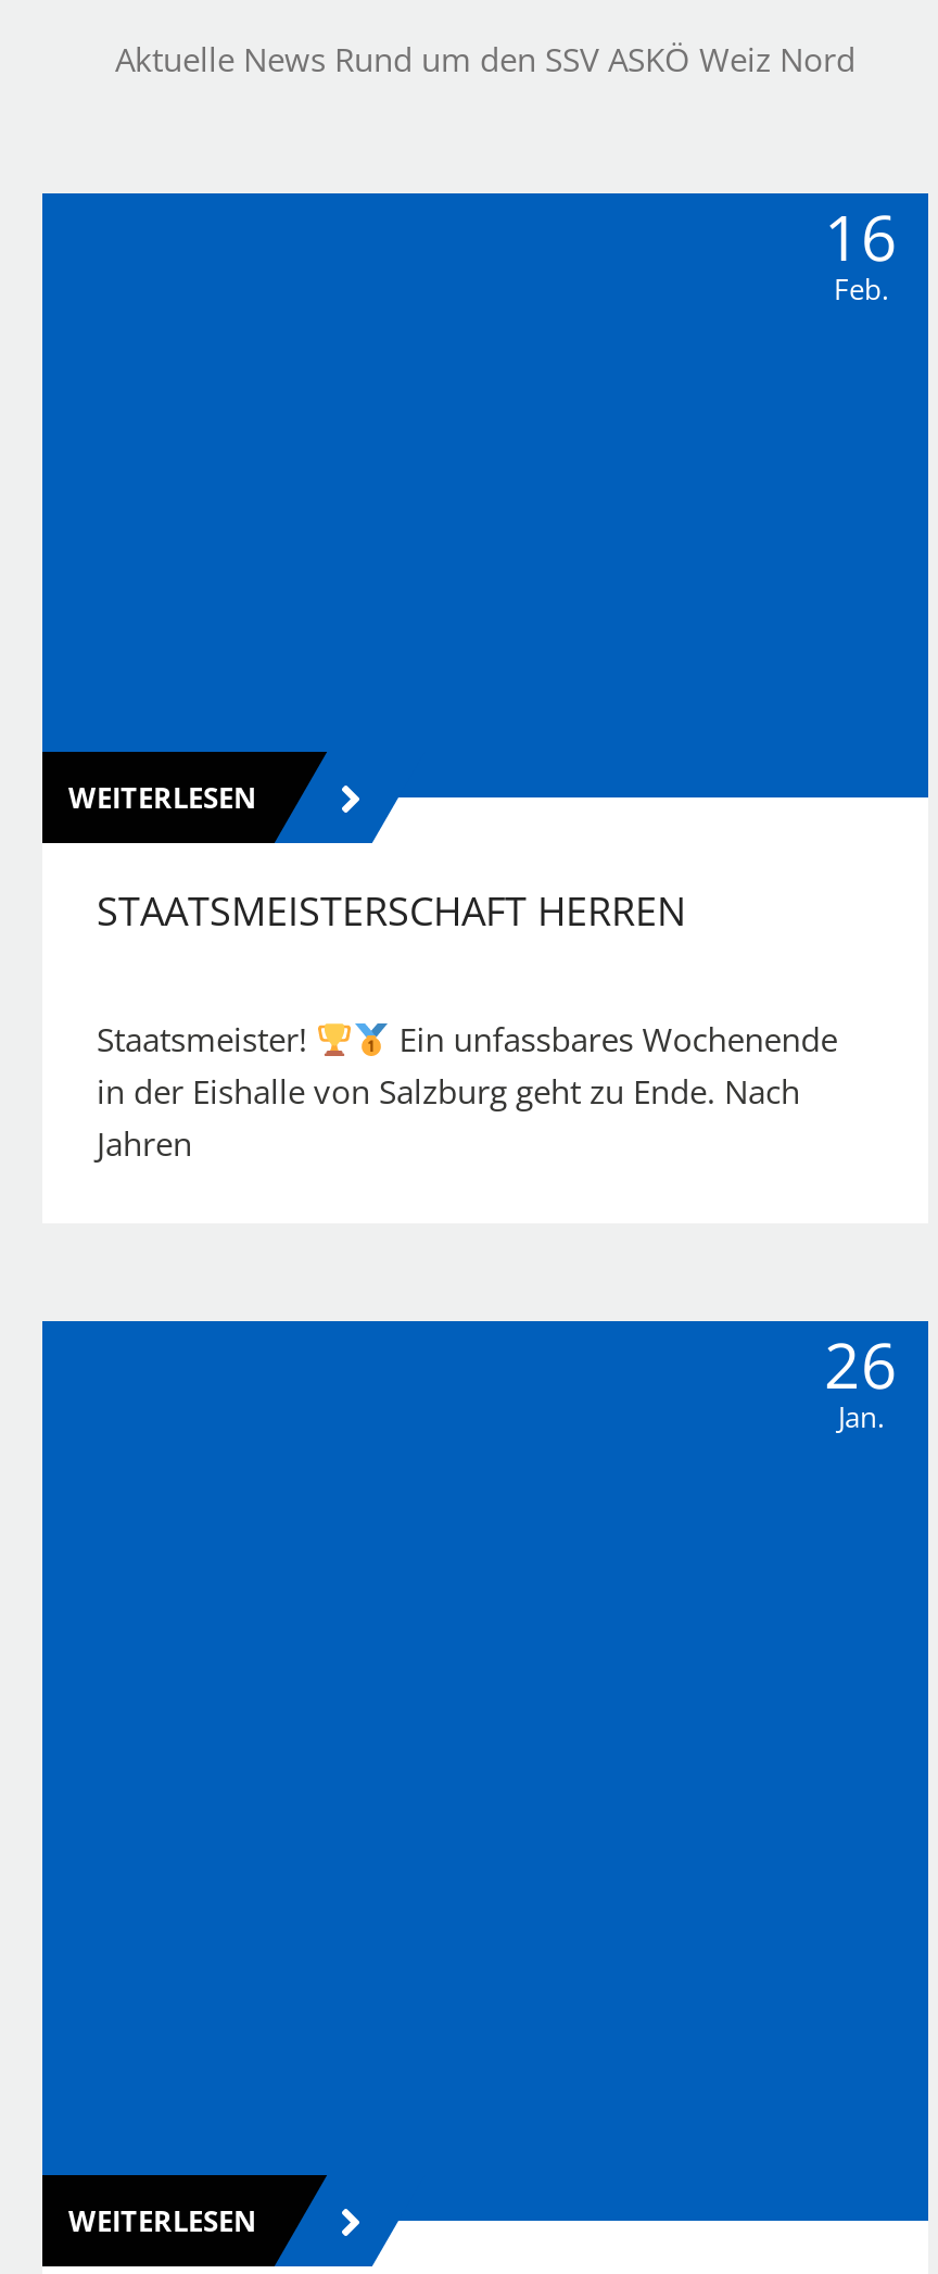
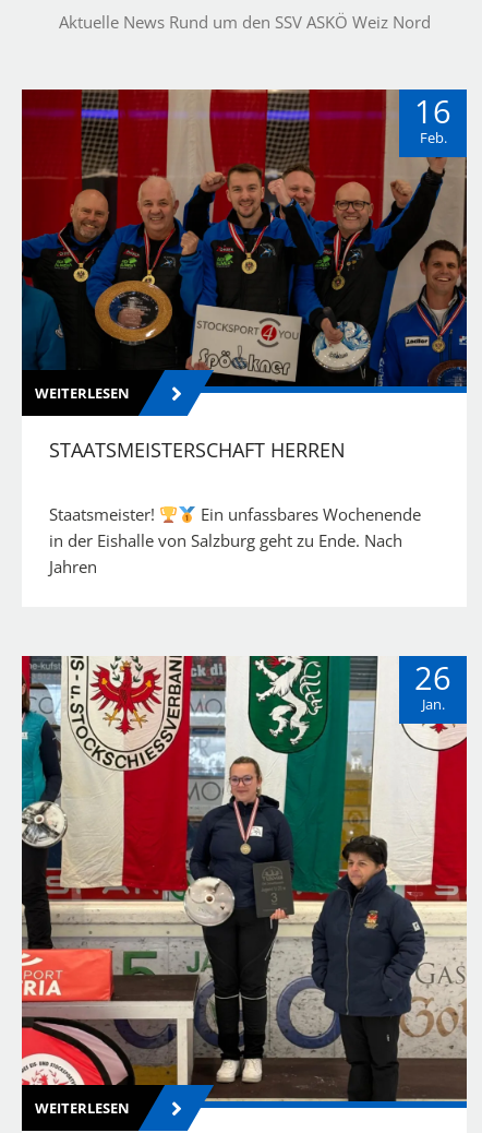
+ [image]

+ [image]
